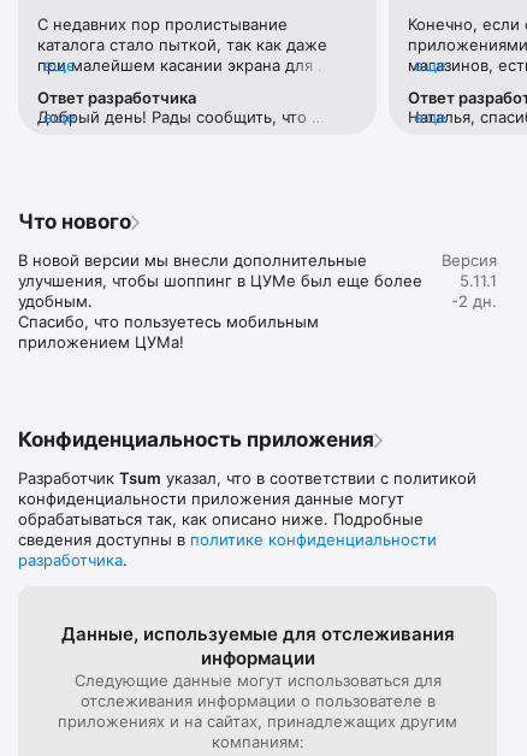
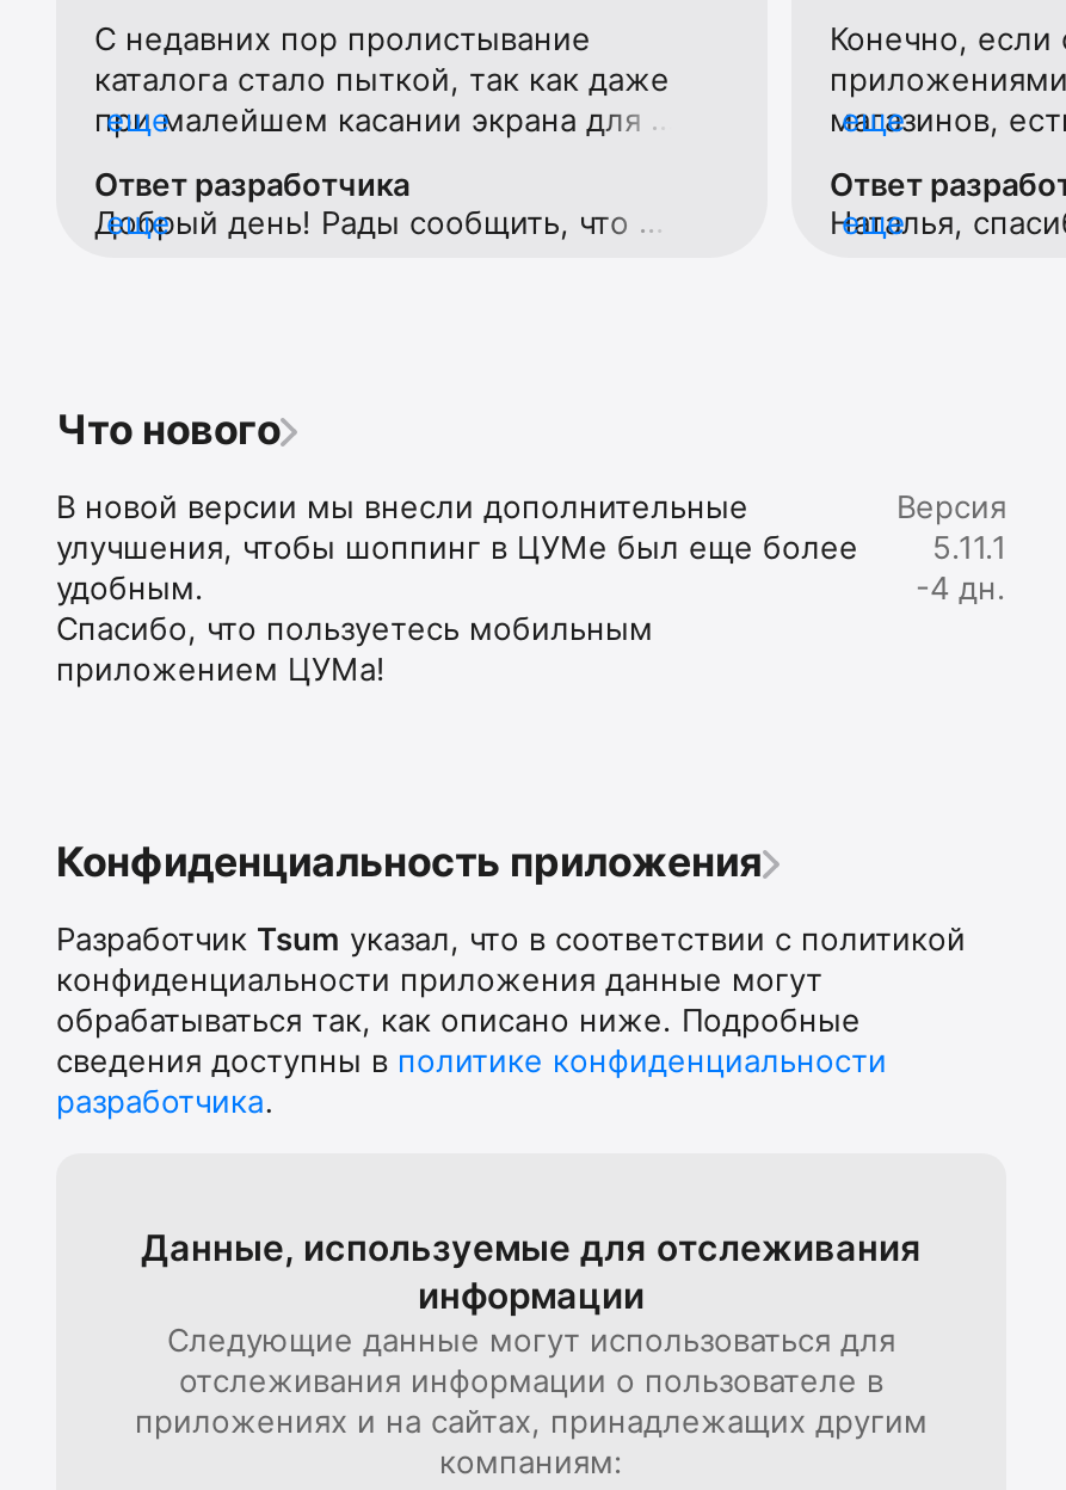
- -2 дн.
+ -4 дн.
